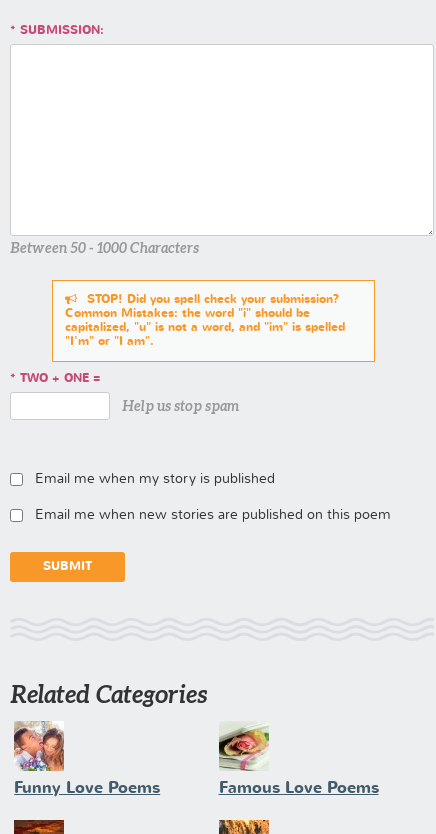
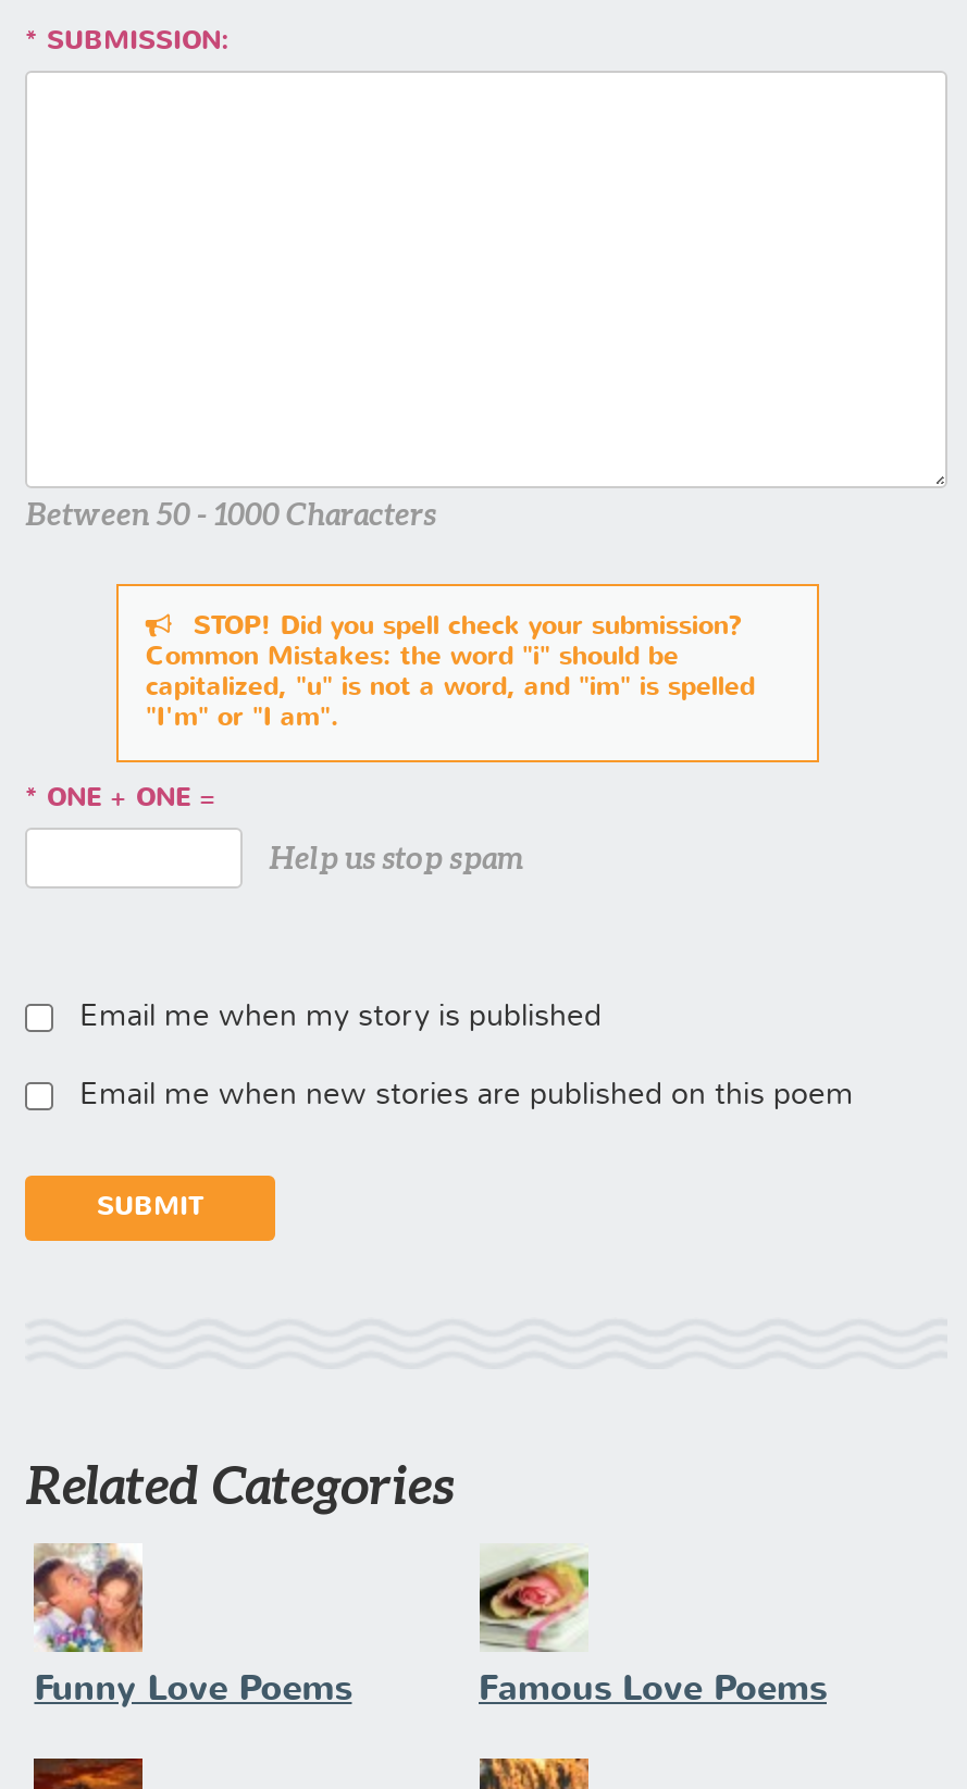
- TWO + ONE =
+ ONE + ONE =
